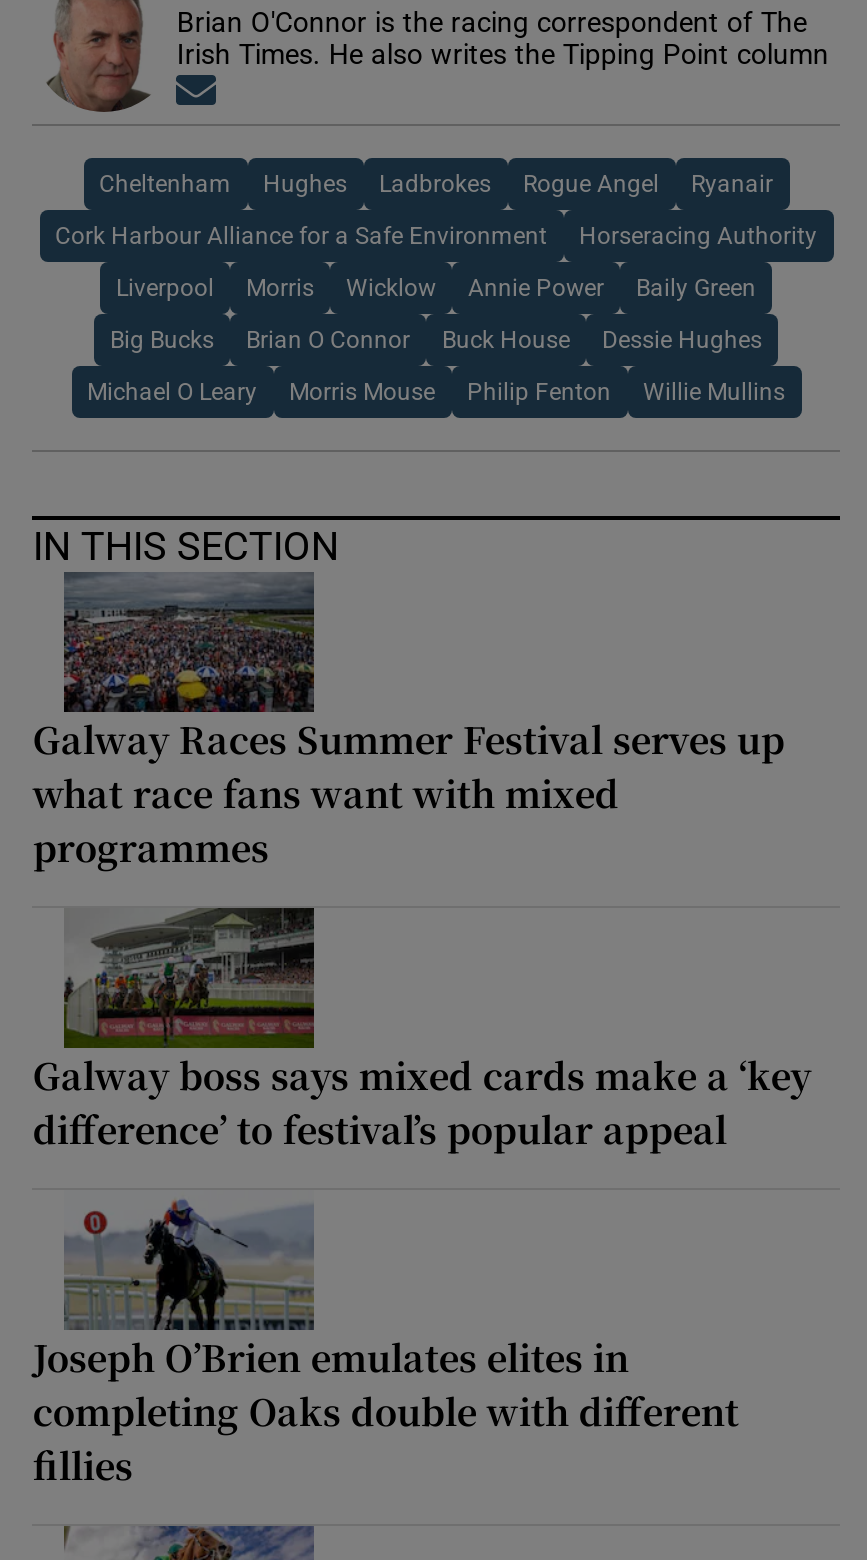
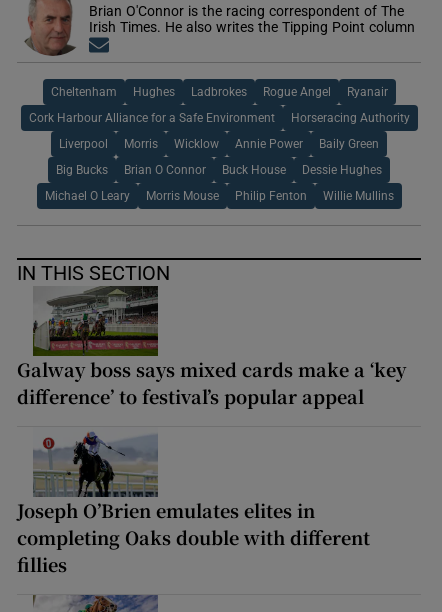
- [image]
- Galway Races Summer Festival serves up
- what race fans want with mixed
- programmes
